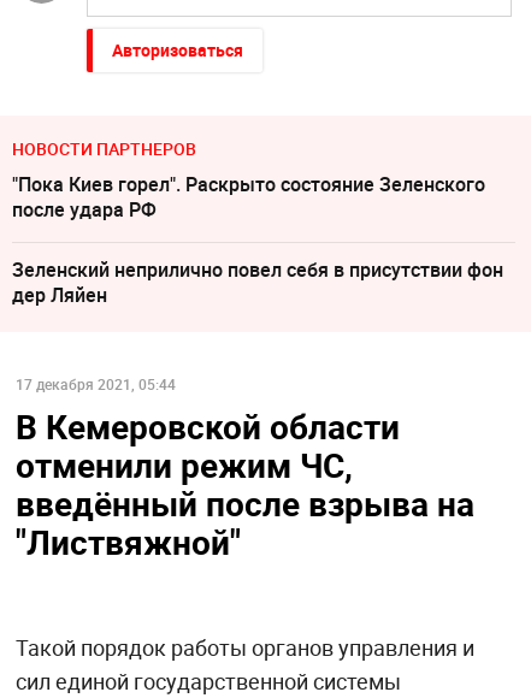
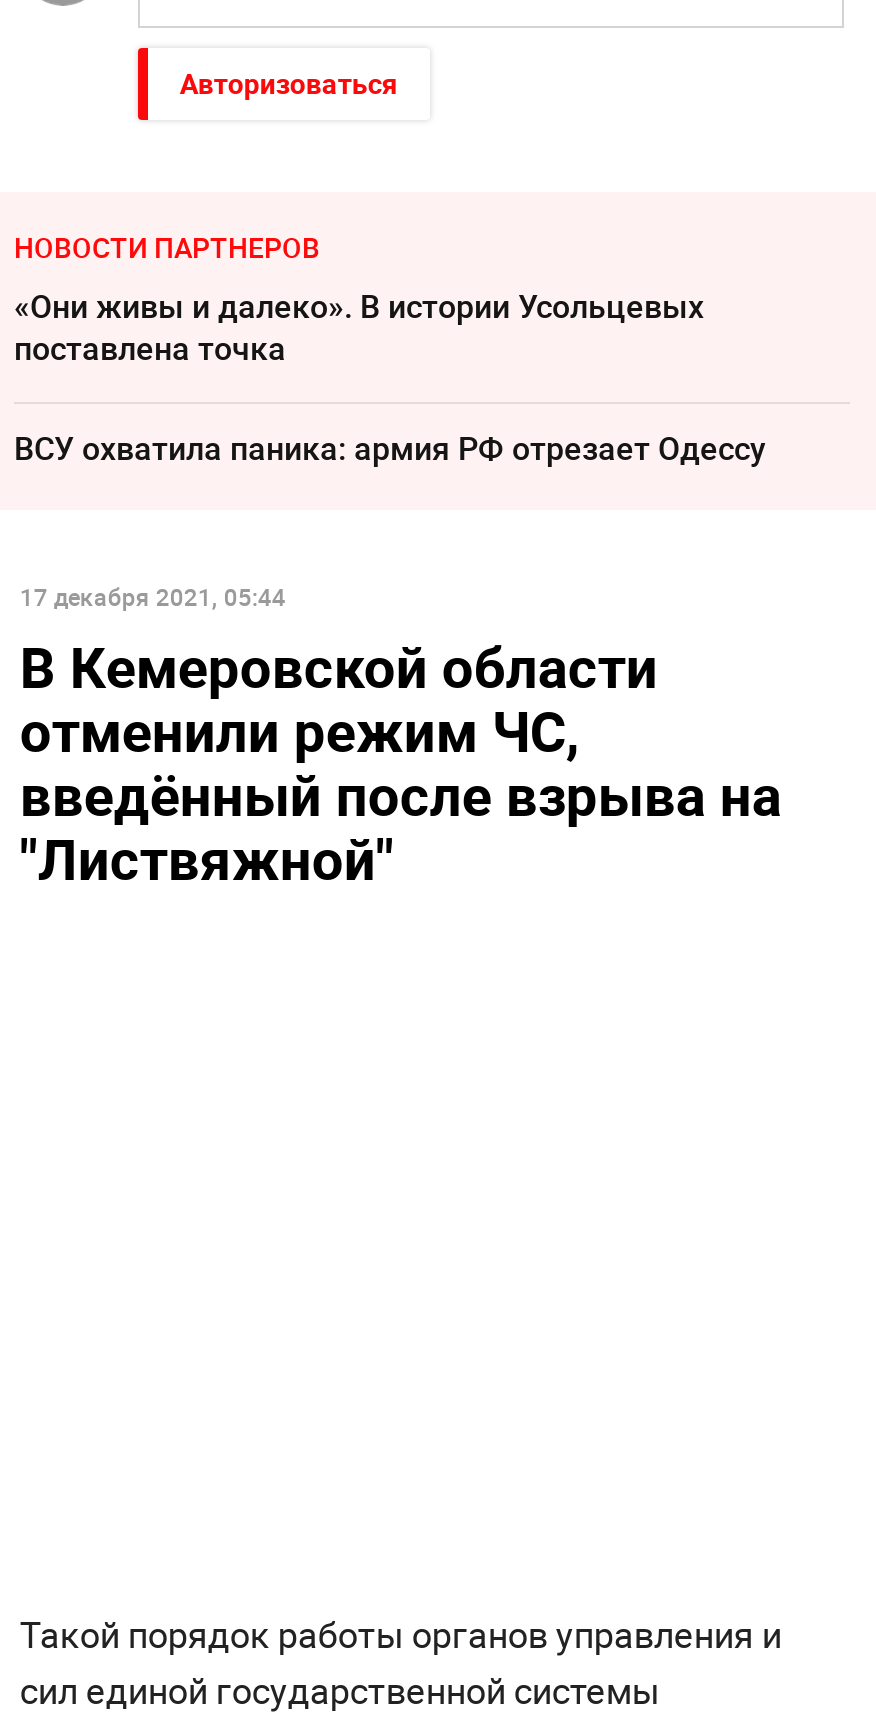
- "Пока Киев горел". Раскрыто состояние Зеленского
- после удара РФ
+ «Они живы и далеко». В истории Усольцевых
+ поставлена точка

- Зеленский неприлично повел cебя в присутствии фон
- дер Ляйен
+ ВСУ охватила паника: армия РФ отрезает Одессу

moved up: 17 декабря 2021, 05:44 | В Кемеровской области | отменили режим ЧС, | введённый после взрыва на | "Листвяжной"
